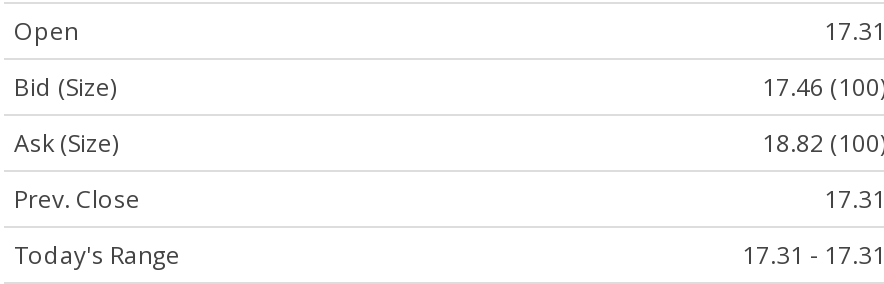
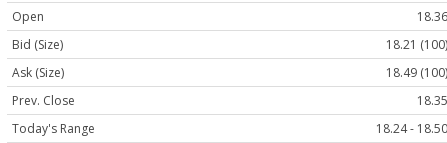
- 17.31
+ 18.36

- 17.46 (100)
+ 18.21 (100)

- 18.82 (100)
+ 18.49 (100)

- 17.31
+ 18.35

- 17.31 - 17.31
+ 18.24 - 18.50
